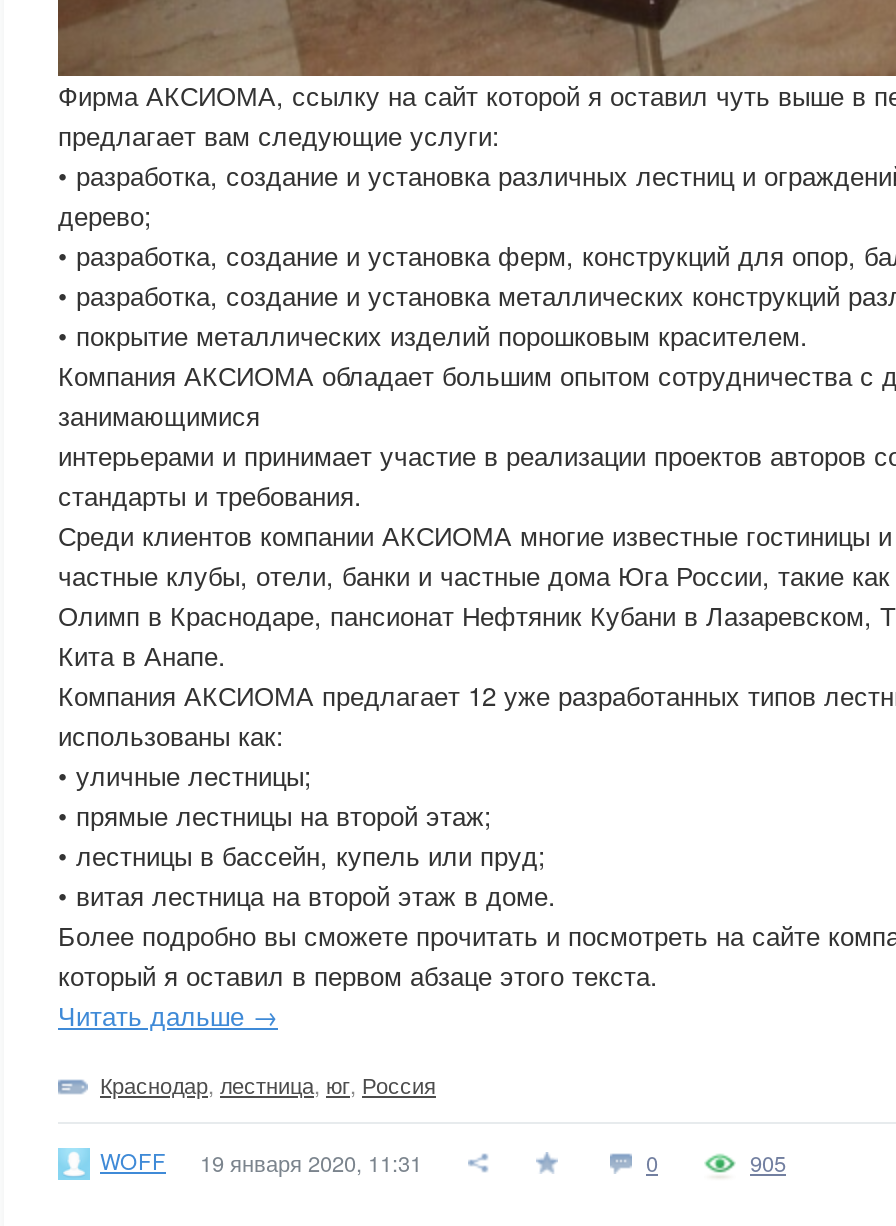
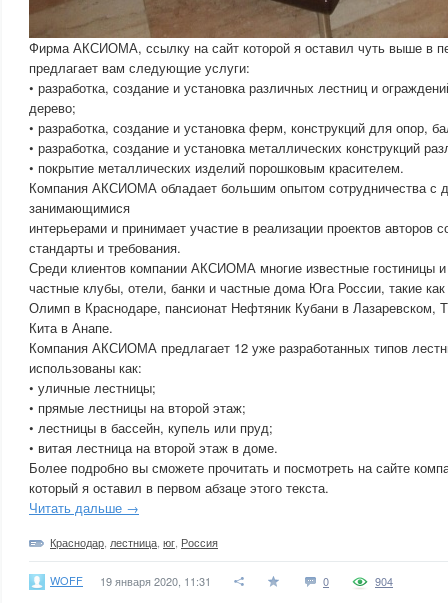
- 905
+ 904
